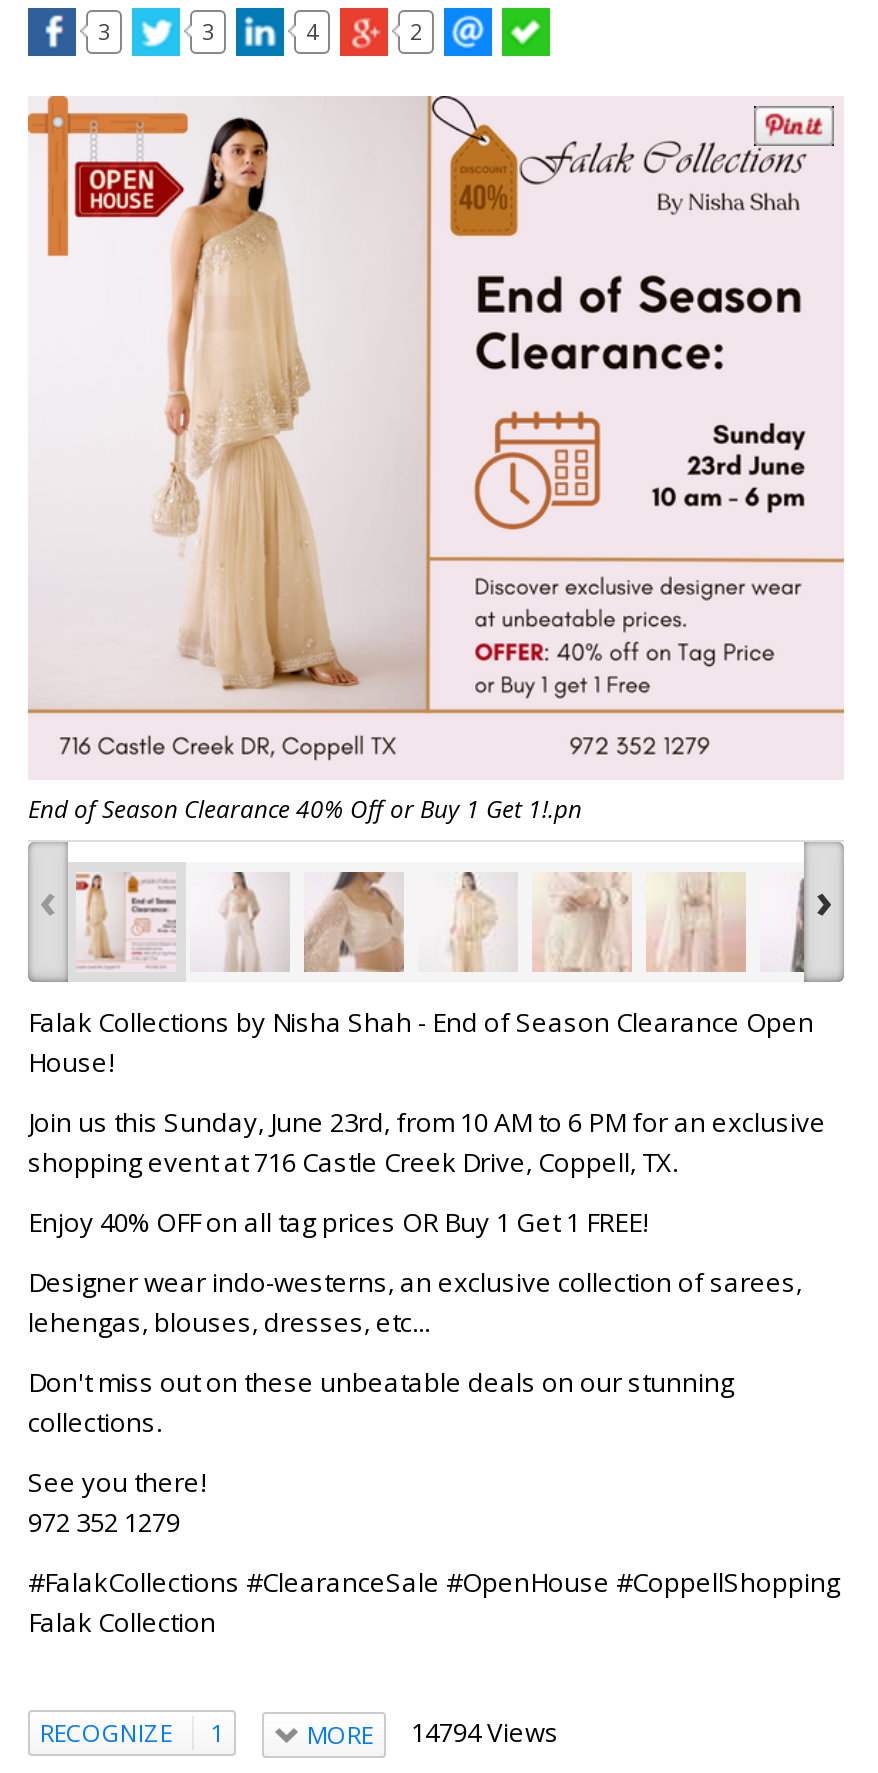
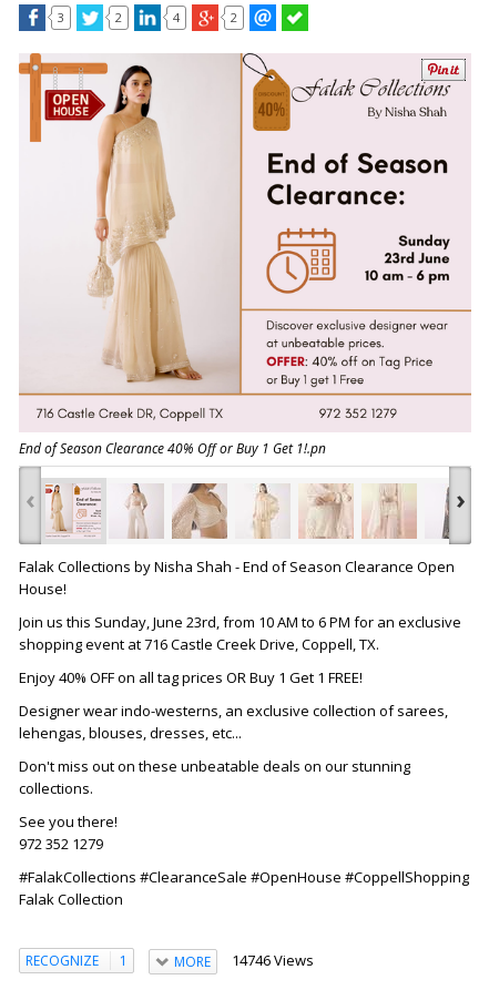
- 3
+ 2

- MORE 14794 Views
+ MORE 14746 Views
